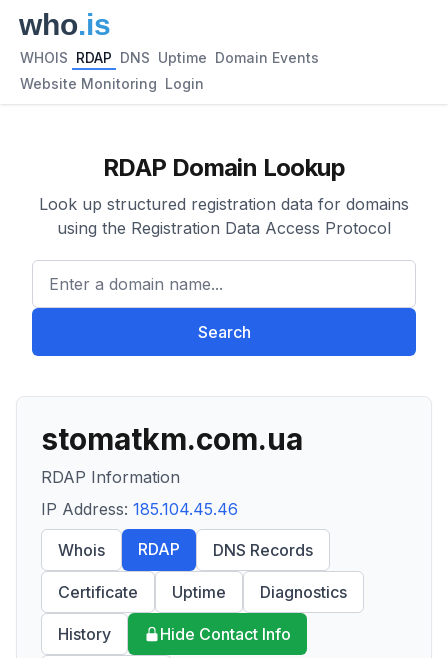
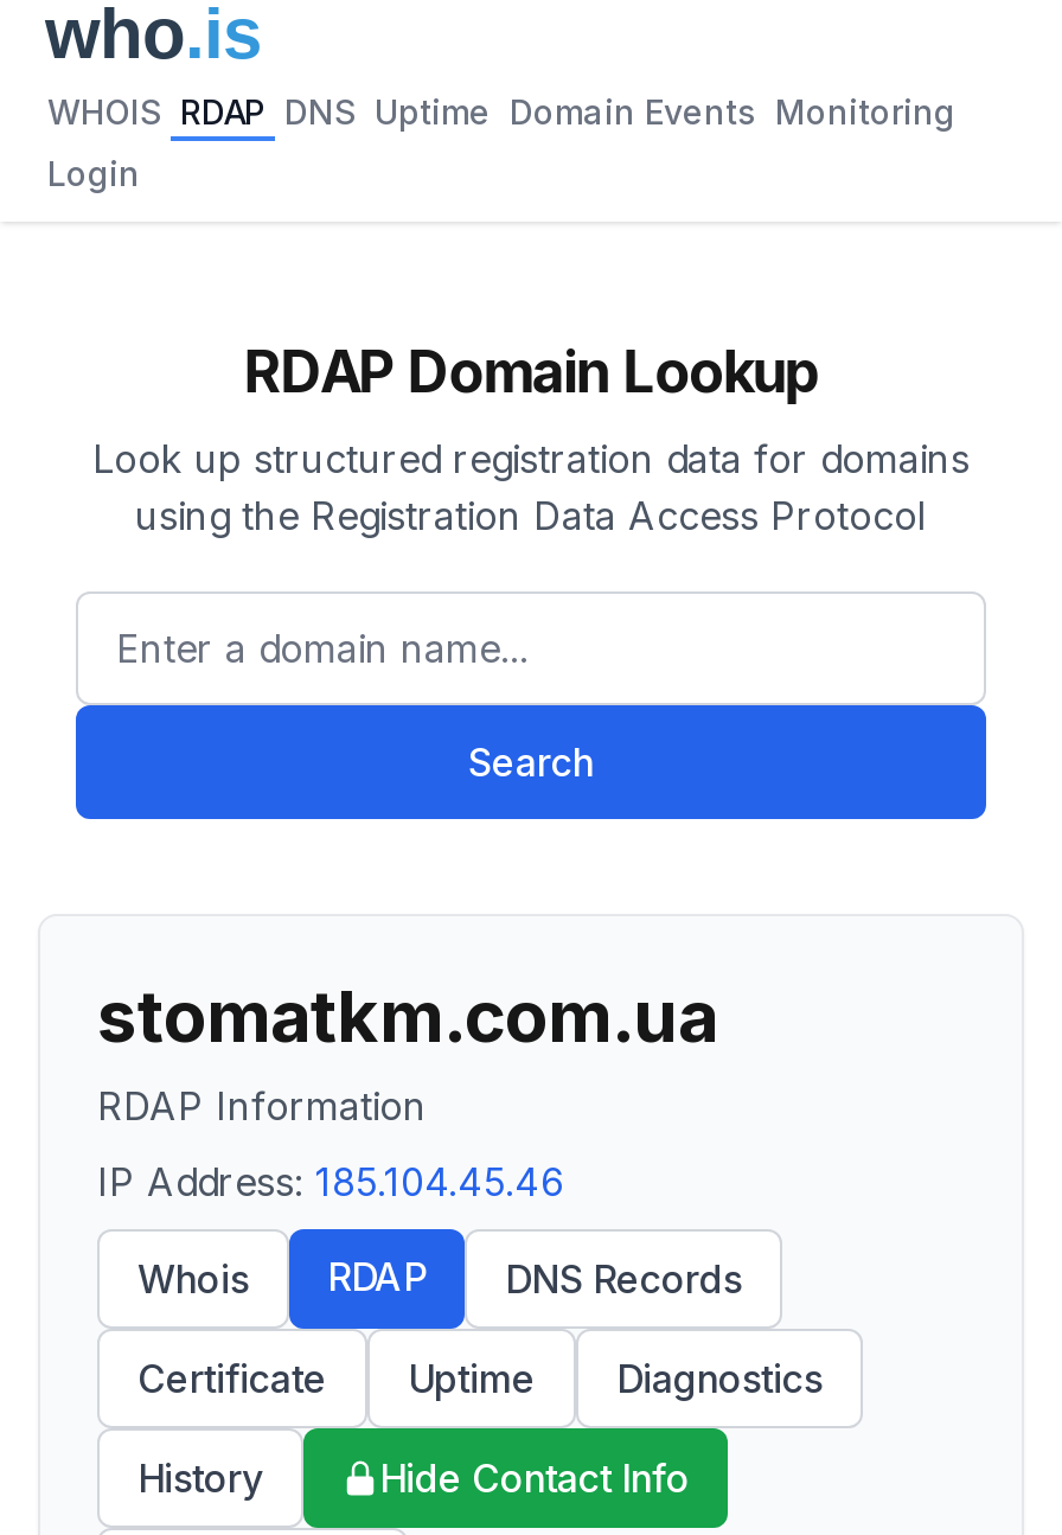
- WHOIS RDAP DNS Uptime Domain Events
+ WHOIS RDAP DNS Uptime Domain Events Monitoring

- Website Monitoring Login
+ Login
